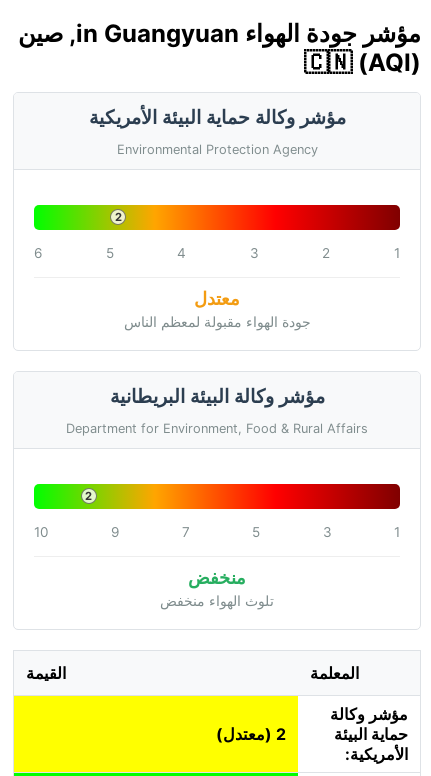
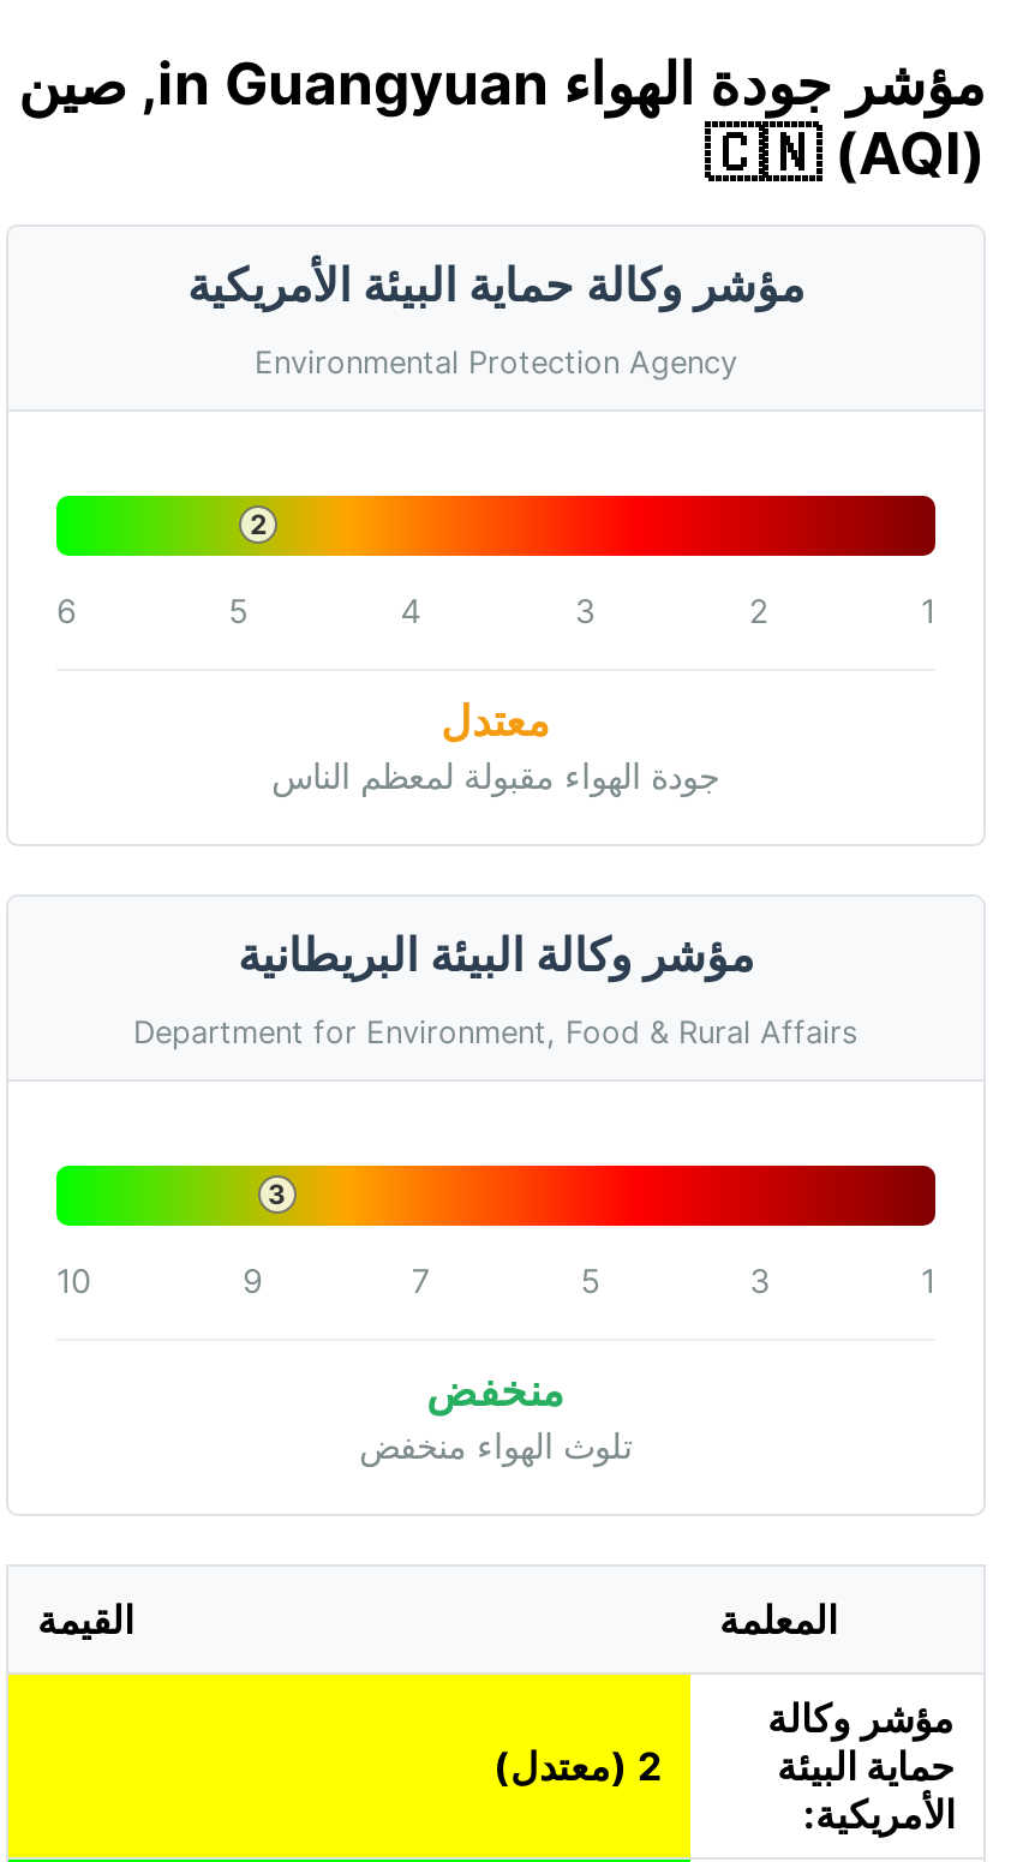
- 2
+ 3
